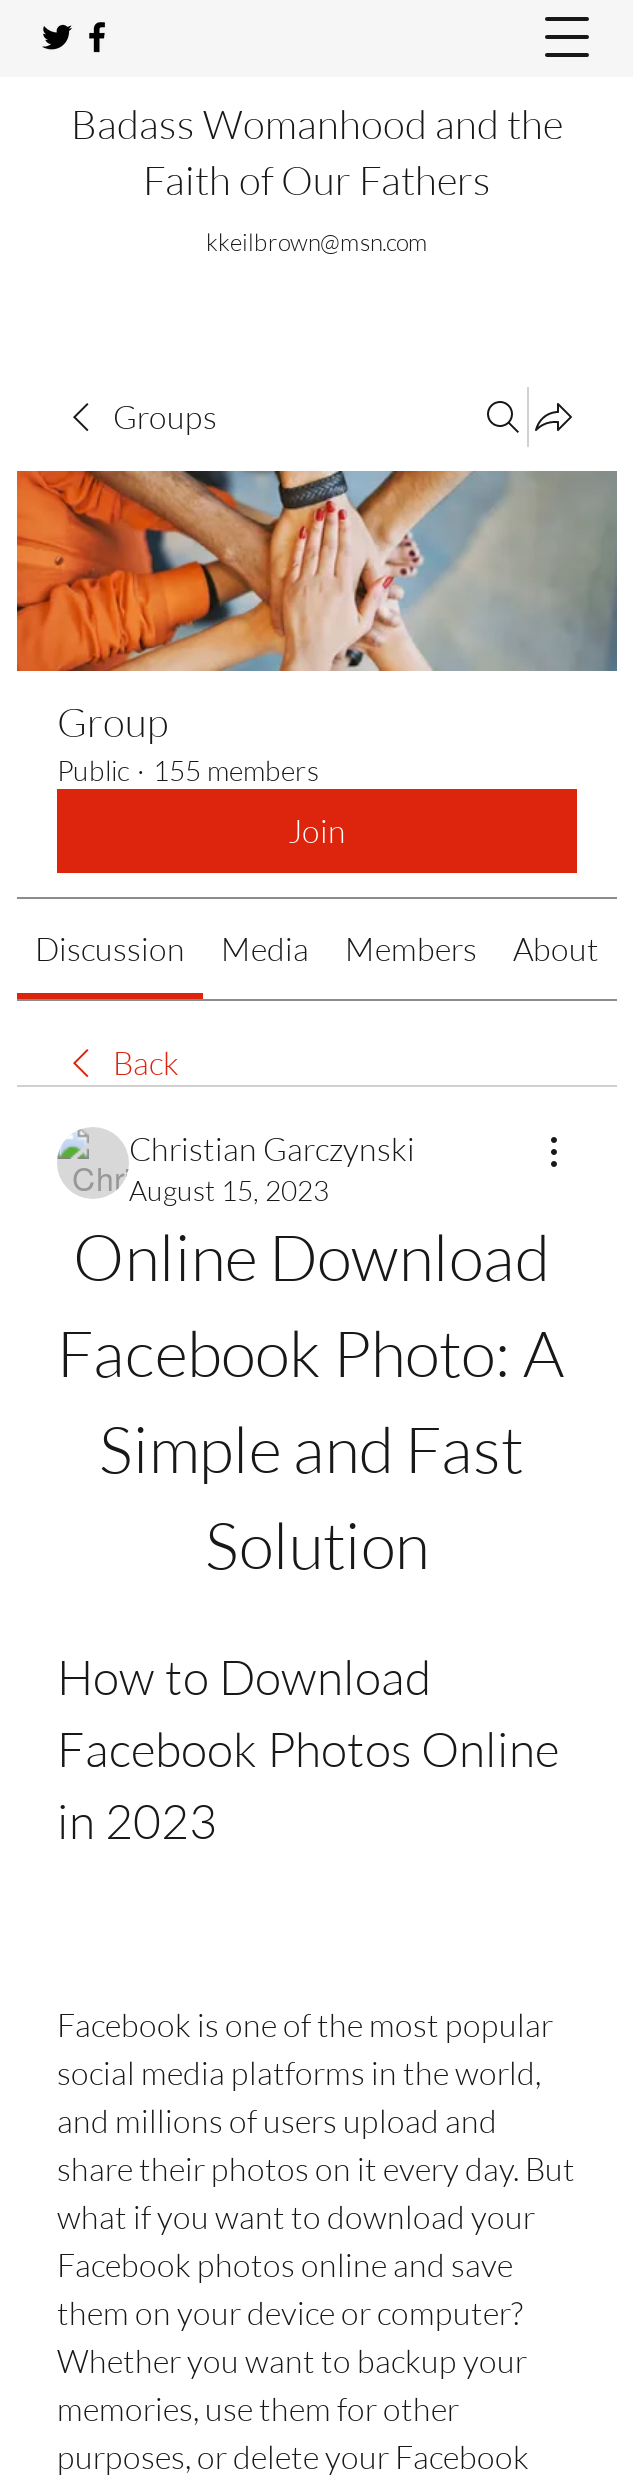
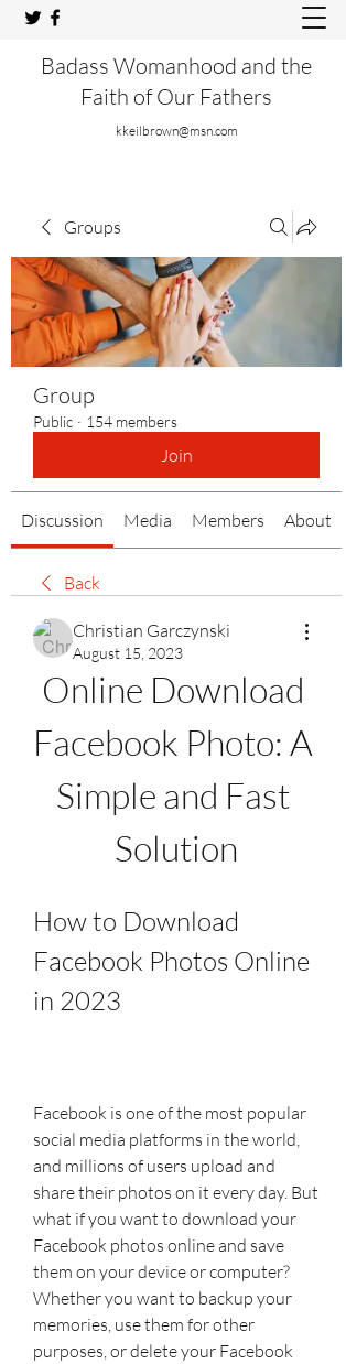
- Public · 155 members
+ Public · 154 members
